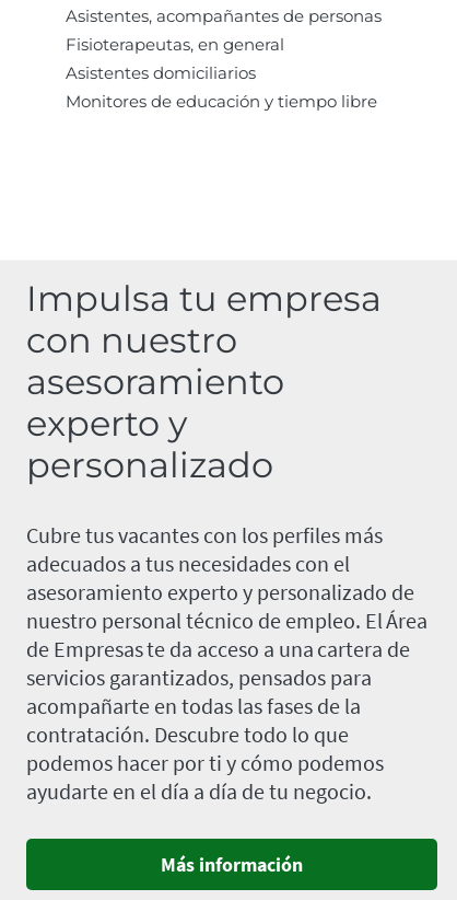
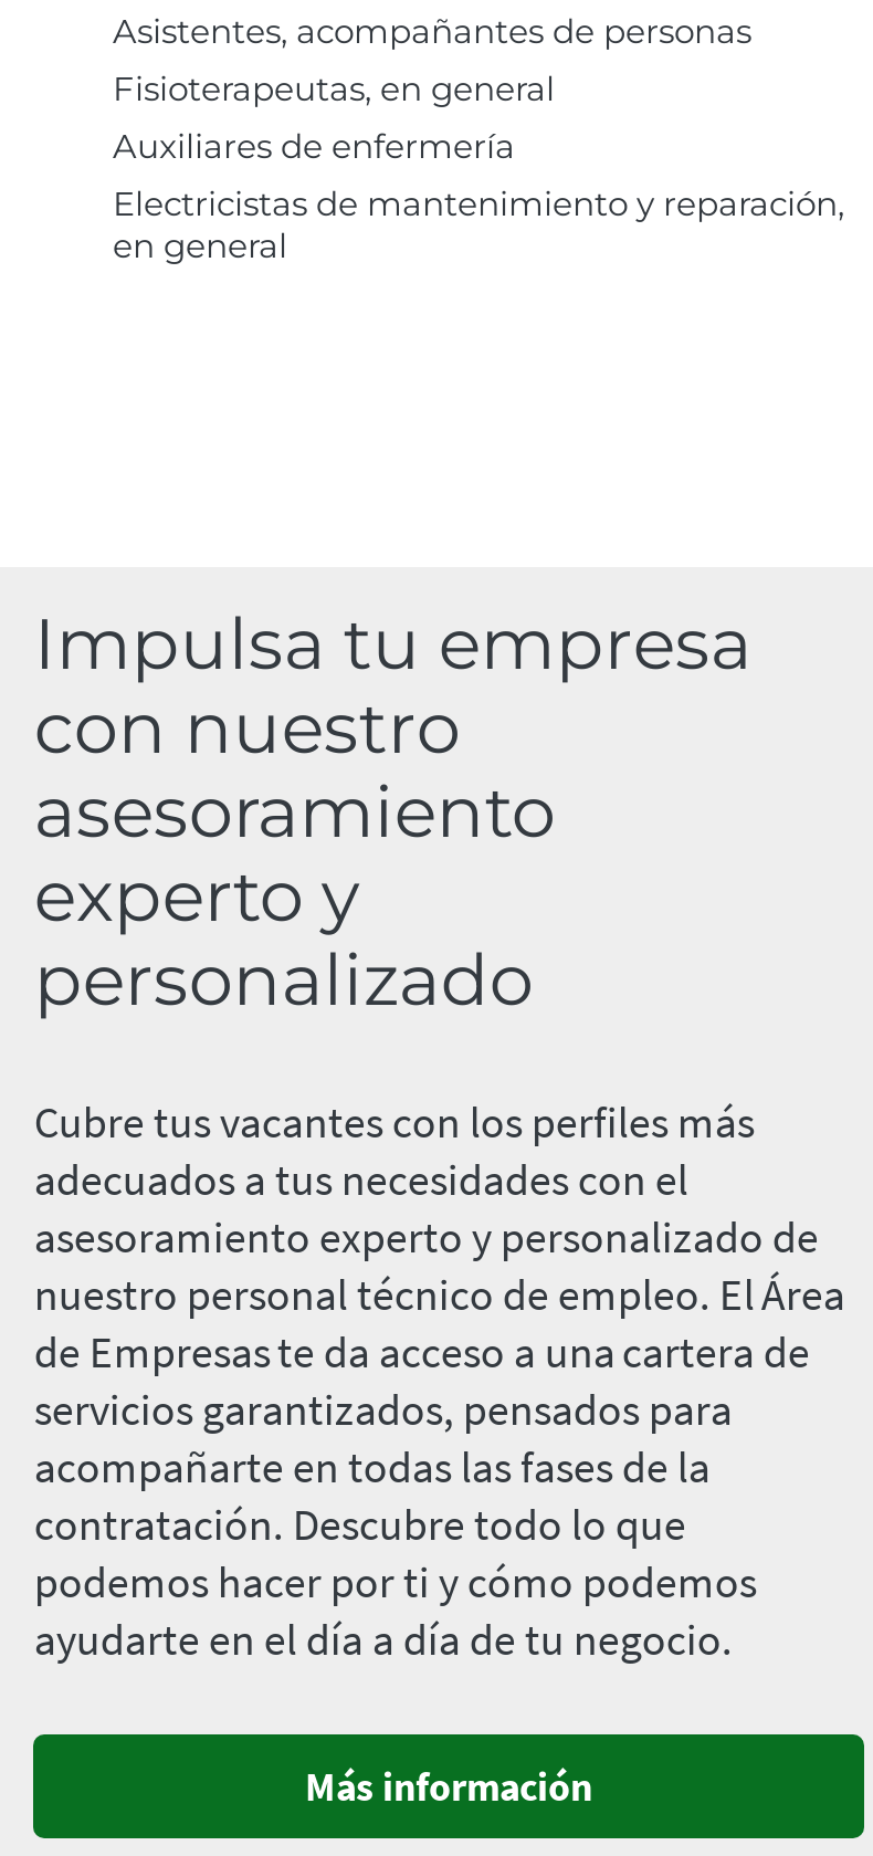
- Asistentes domiciliarios
- Monitores de educación y tiempo libre
+ Auxiliares de enfermería
+ Electricistas de mantenimiento y reparación,
+ en general
